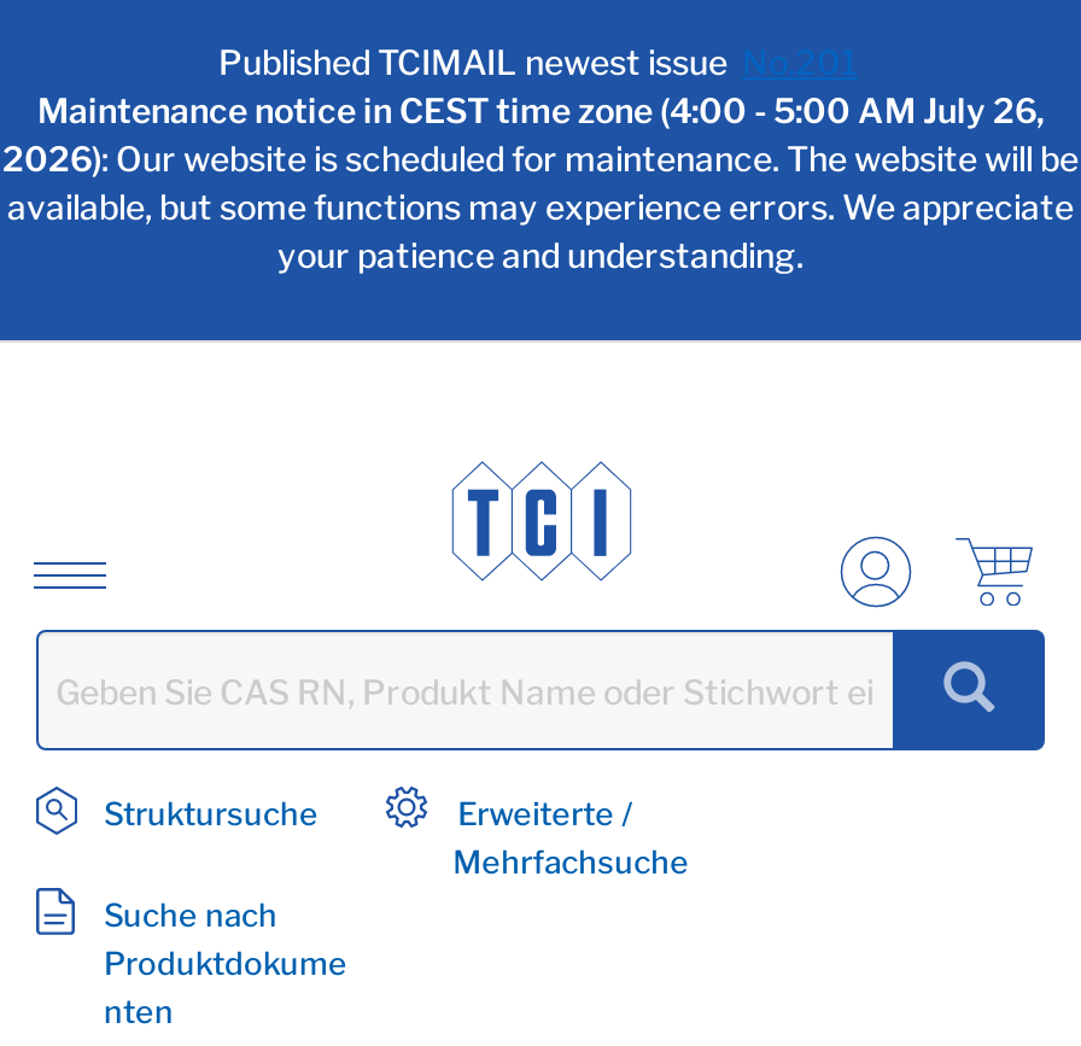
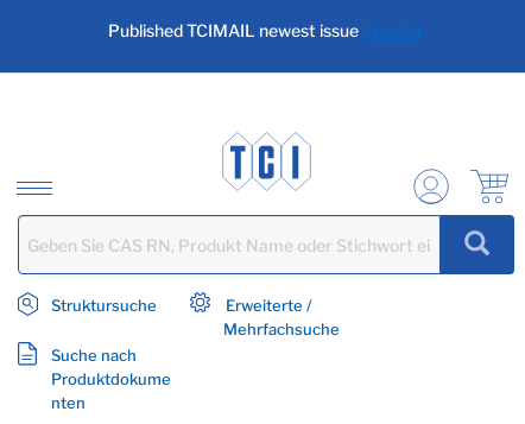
- Maintenance notice in CEST time zone (4:00 - 5:00 AM July 26,
- 2026): Our website is scheduled for maintenance. The website will be
- available, but some functions may experience errors. We appreciate
- your patience and understanding.
